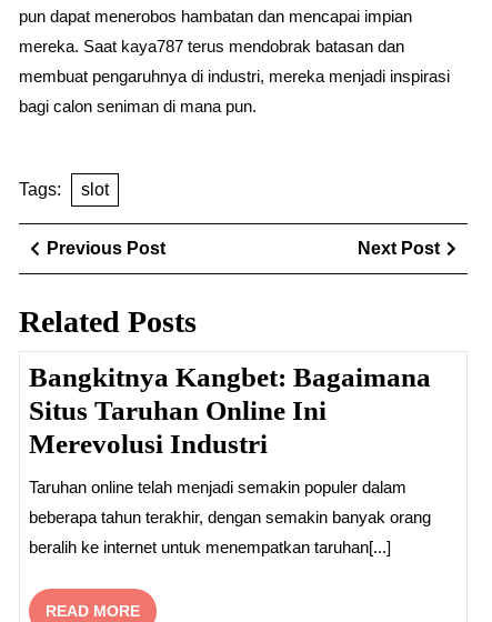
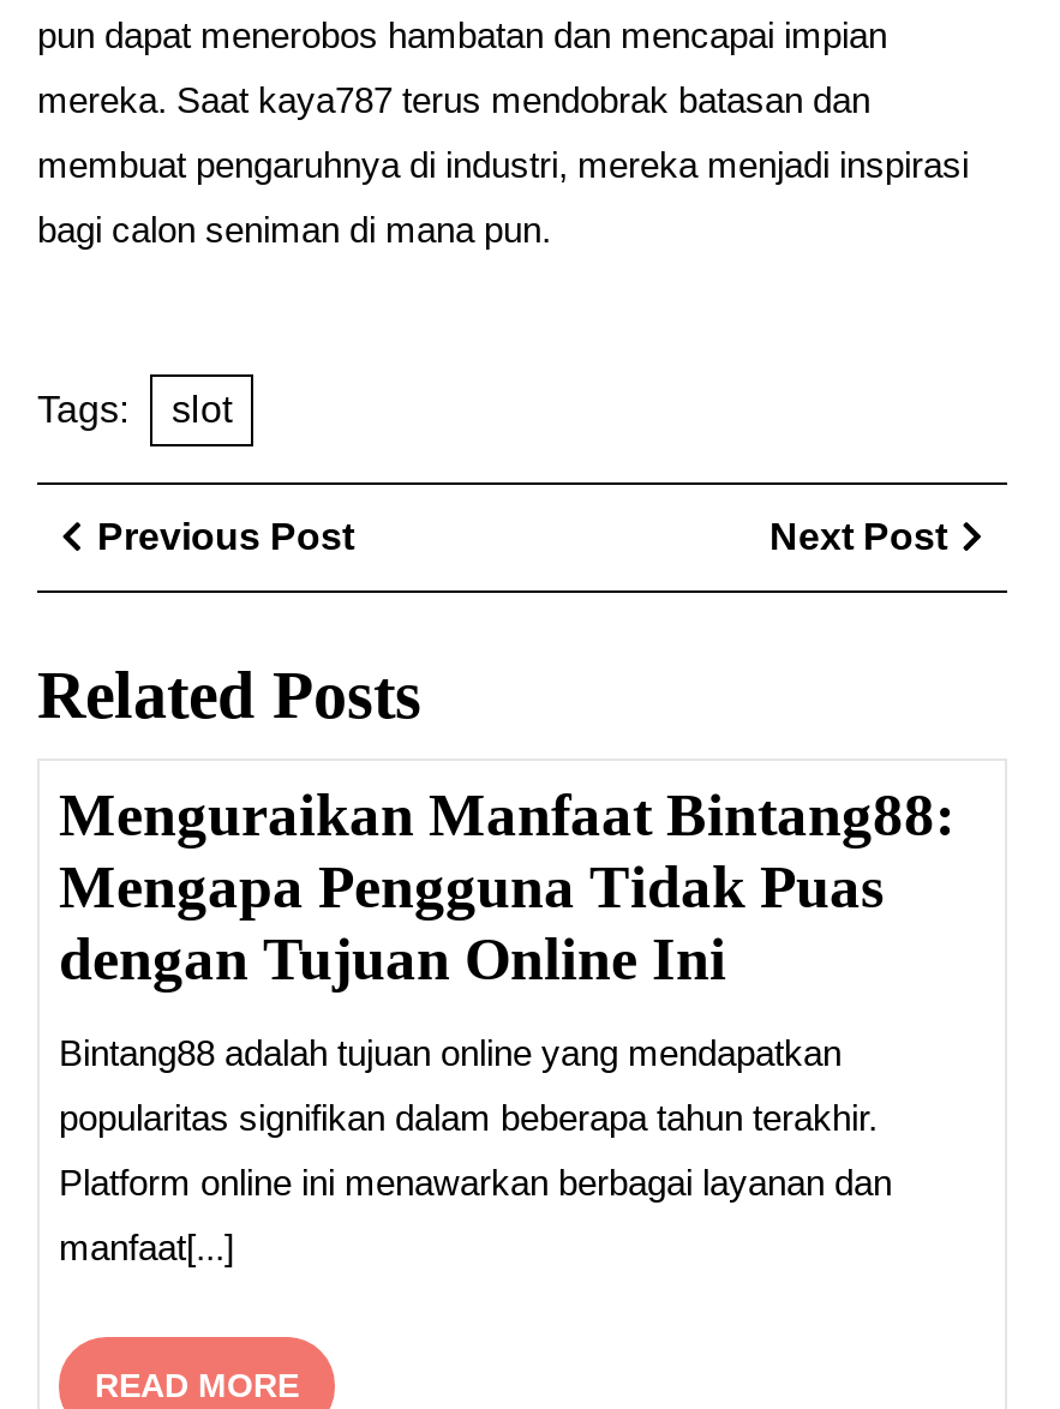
- Bangkitnya Kangbet: Bagaimana
- Situs Taruhan Online Ini
- Merevolusi Industri
- Taruhan online telah menjadi semakin populer dalam
- beberapa tahun terakhir, dengan semakin banyak orang
- beralih ke internet untuk menempatkan taruhan[...]
+ Menguraikan Manfaat Bintang88:
+ Mengapa Pengguna Tidak Puas
+ dengan Tujuan Online Ini
+ Bintang88 adalah tujuan online yang mendapatkan
+ popularitas signifikan dalam beberapa tahun terakhir.
+ Platform online ini menawarkan berbagai layanan dan
+ manfaat[...]
